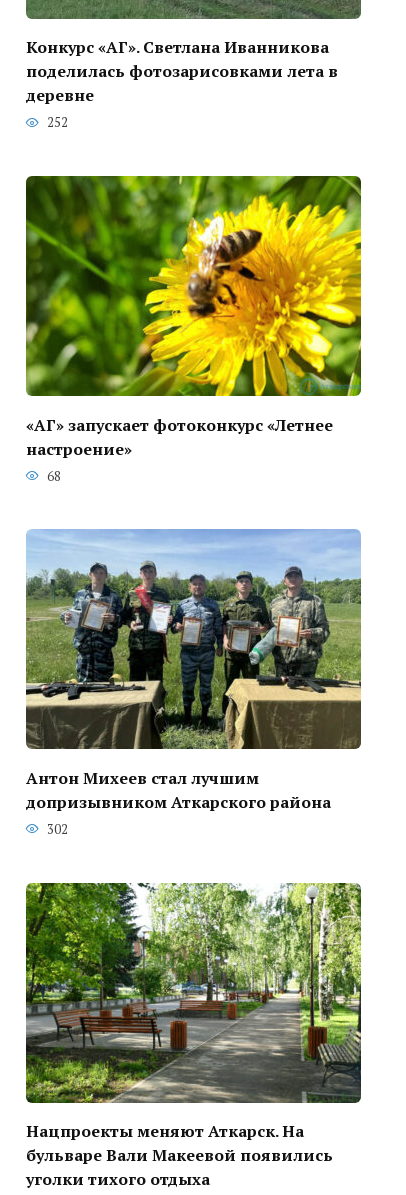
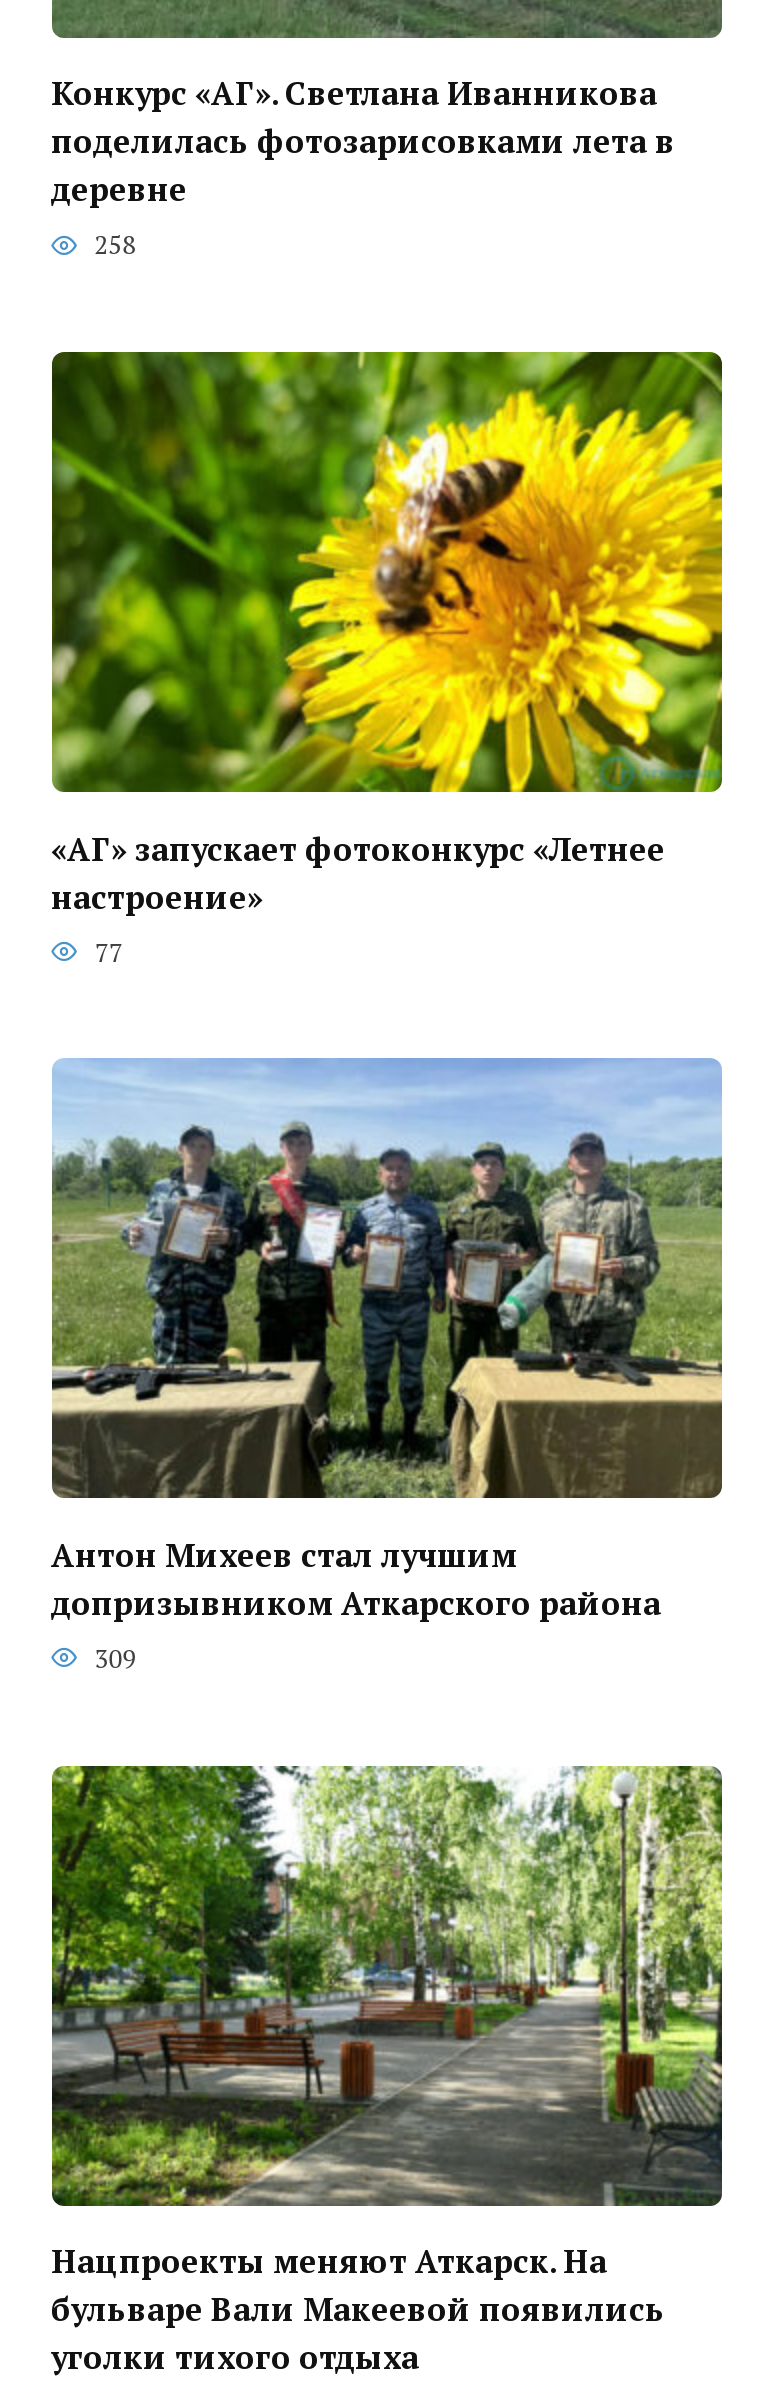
- 252
+ 258

- 68
+ 77

- 302
+ 309
